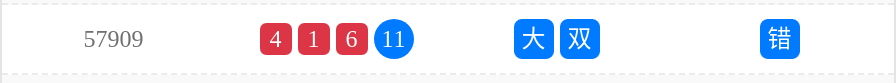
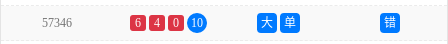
- 57909
- 4
- 1
+ 57346

- 11
+ 4
+ 0
+ 10

- 双
+ 单
